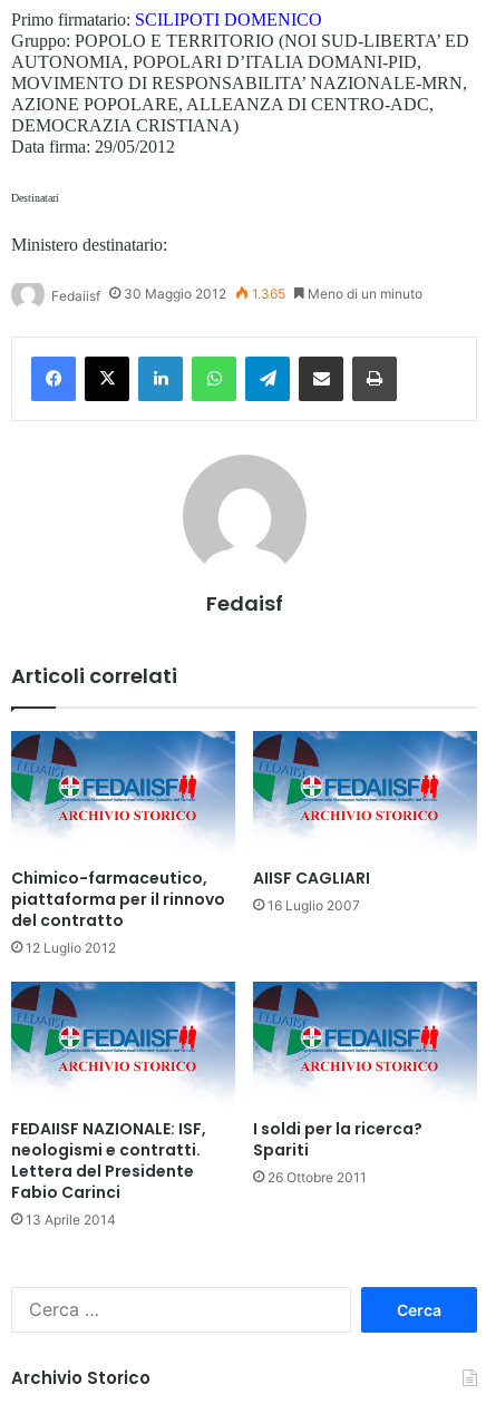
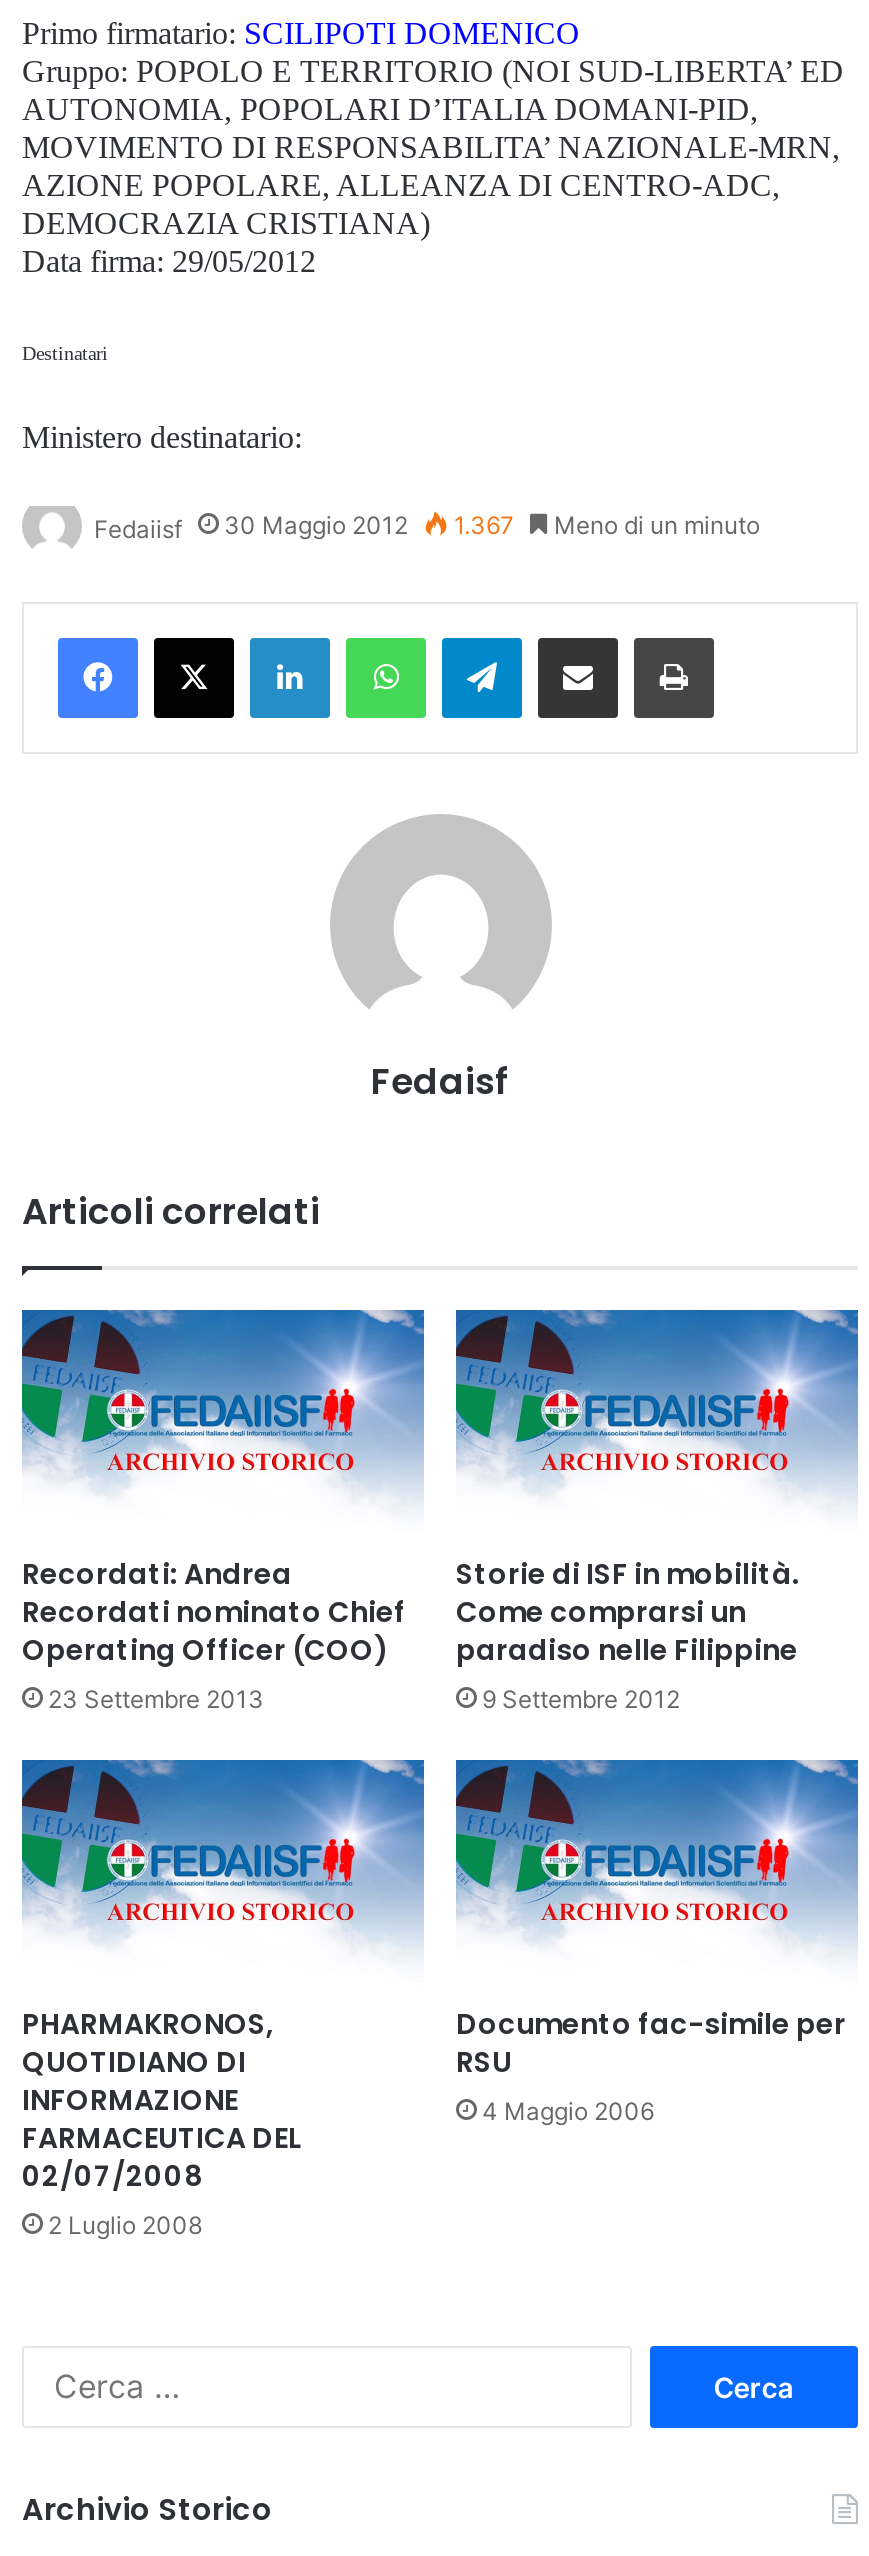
- Fedaiisf 30 Maggio 2012 1.365 Meno di un minuto
+ Fedaiisf 30 Maggio 2012 1.367 Meno di un minuto

- Chimico-farmaceutico,
- piattaforma per il rinnovo
- del contratto
- 12 Luglio 2012
+ Recordati: Andrea
+ Recordati nominato Chief
+ Operating Officer (COO)
+ 23 Settembre 2013

- AIISF CAGLIARI
- 16 Luglio 2007
+ Storie di ISF in mobilità.
+ Come comprarsi un
+ paradiso nelle Filippine
+ 9 Settembre 2012

- FEDAIISF NAZIONALE: ISF,
- neologismi e contratti.
- Lettera del Presidente
- Fabio Carinci
- 13 Aprile 2014
+ PHARMAKRONOS,
+ QUOTIDIANO DI
+ INFORMAZIONE
+ FARMACEUTICA DEL
+ 02/07/2008
+ 2 Luglio 2008

- I soldi per la ricerca?
- Spariti
- 26 Ottobre 2011
+ Documento fac-simile per
+ RSU
+ 4 Maggio 2006
